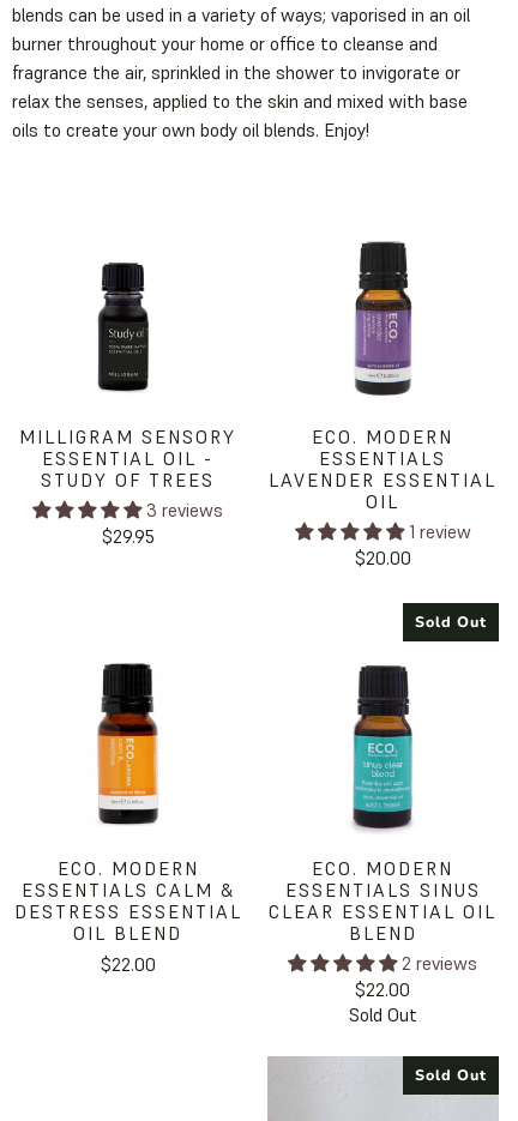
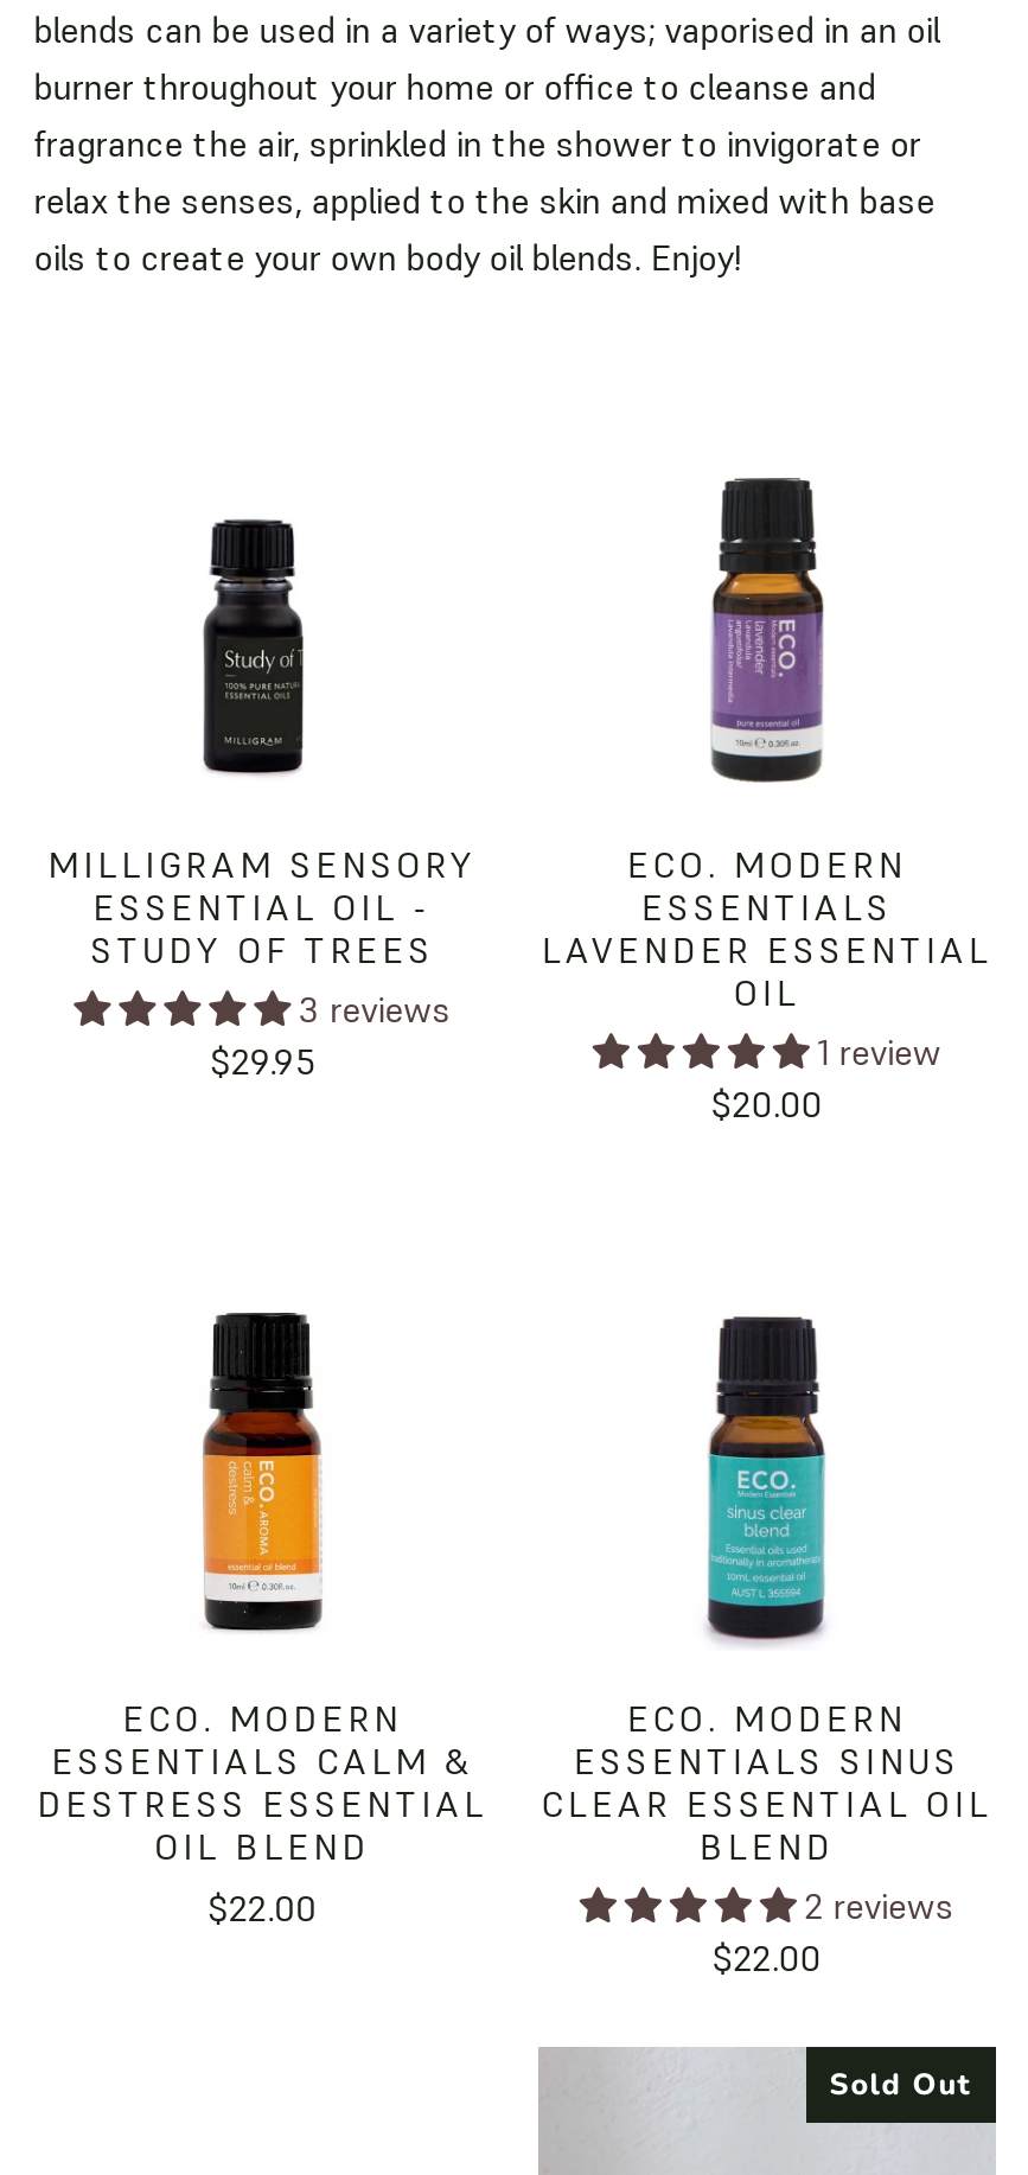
- Sold Out

- Sold Out
